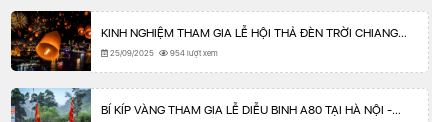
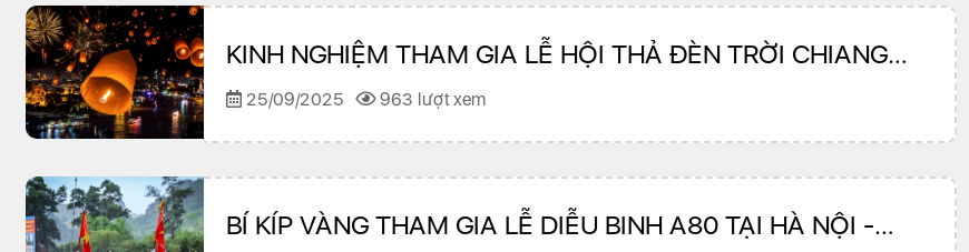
- 954 lượt xem
+ 963 lượt xem
